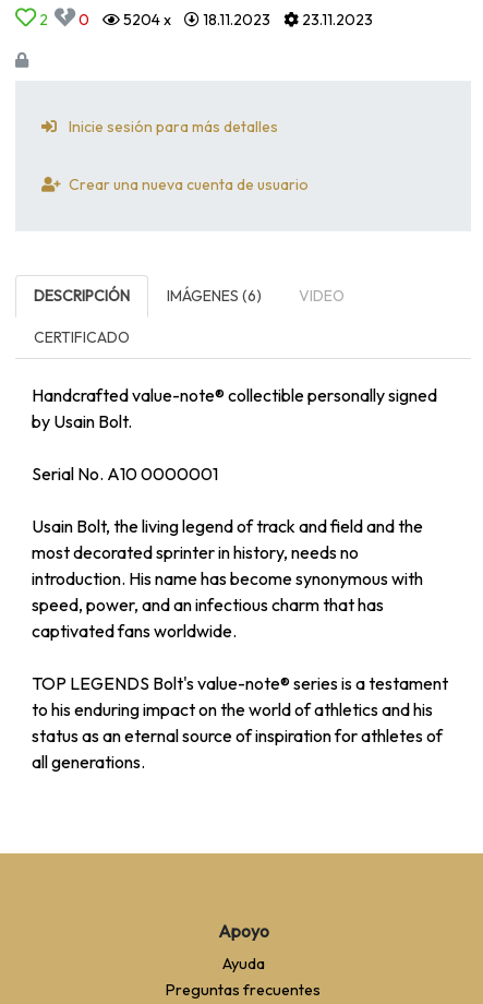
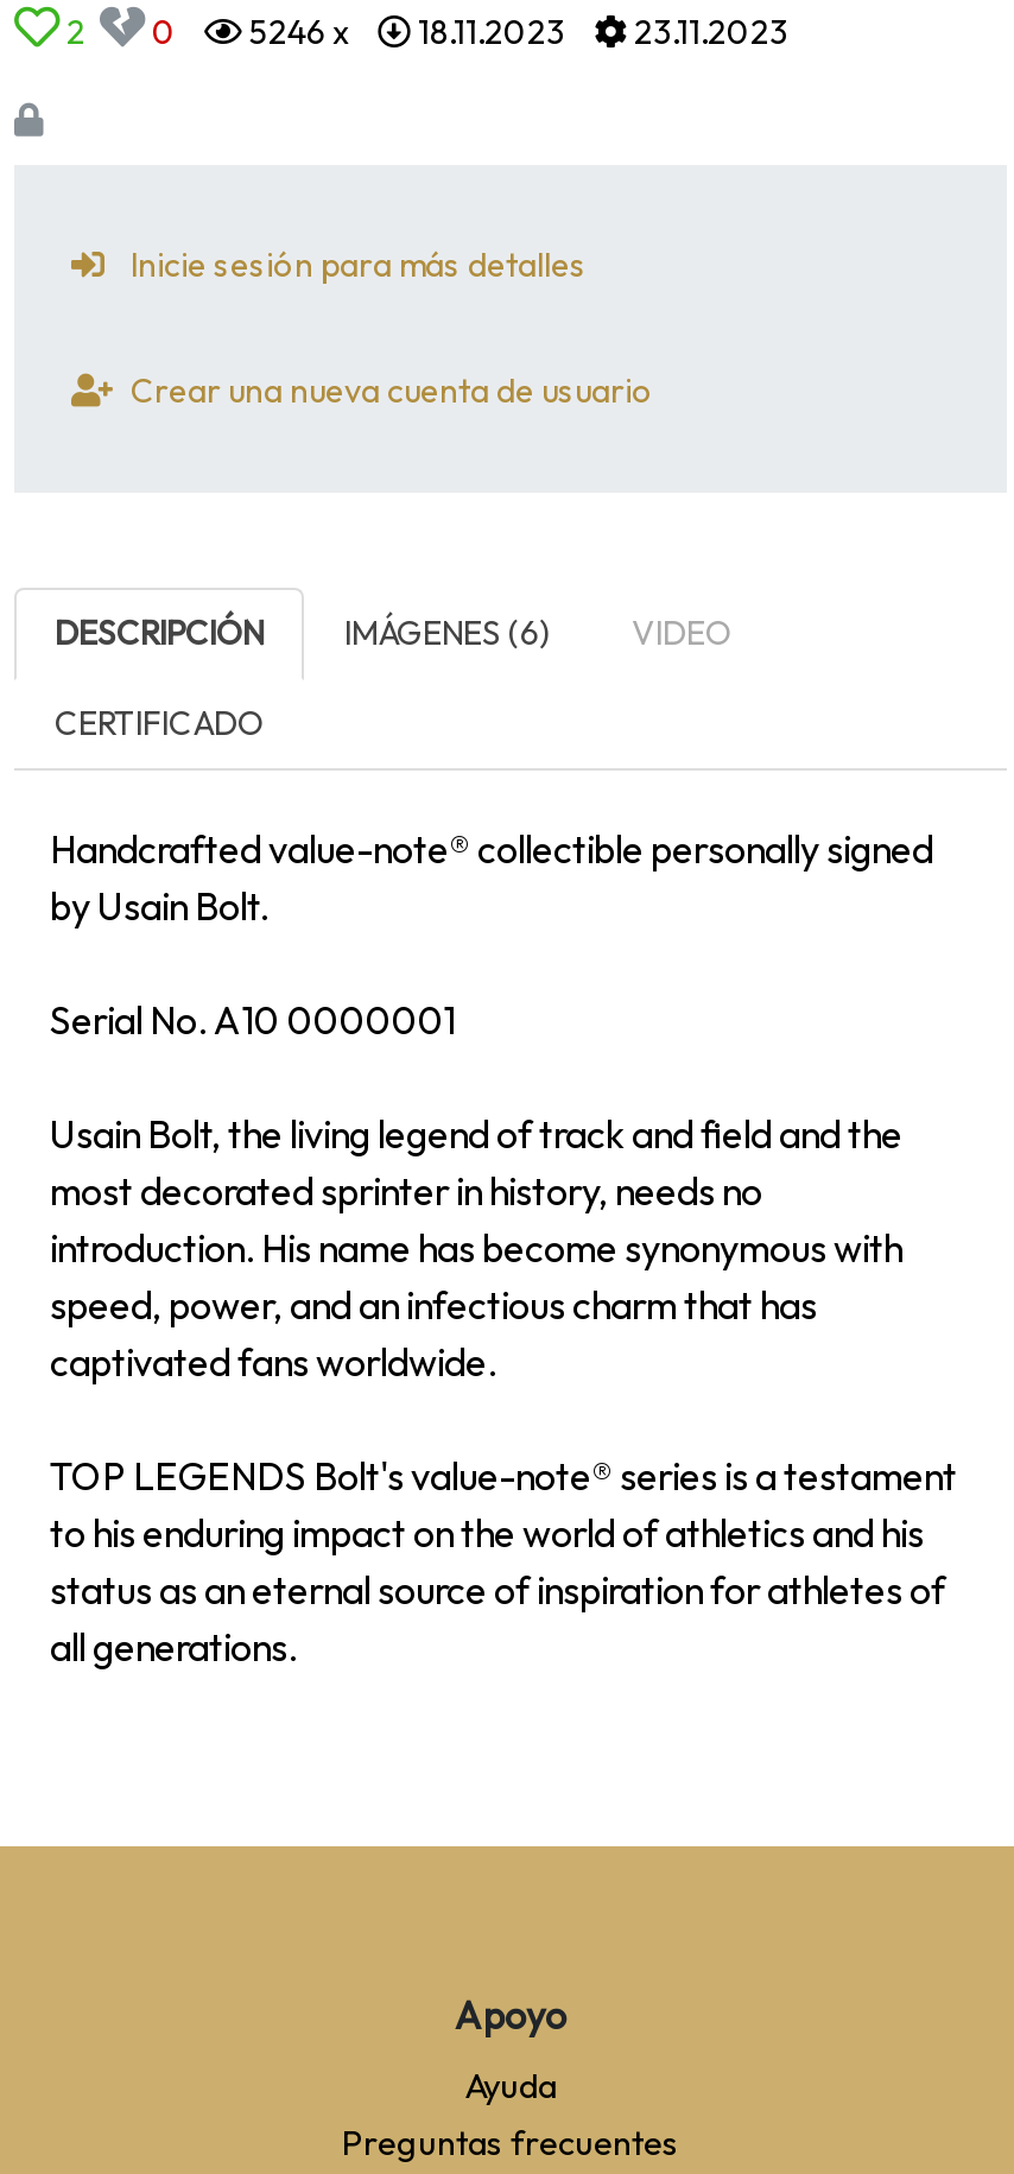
- 5204 x
+ 5246 x
